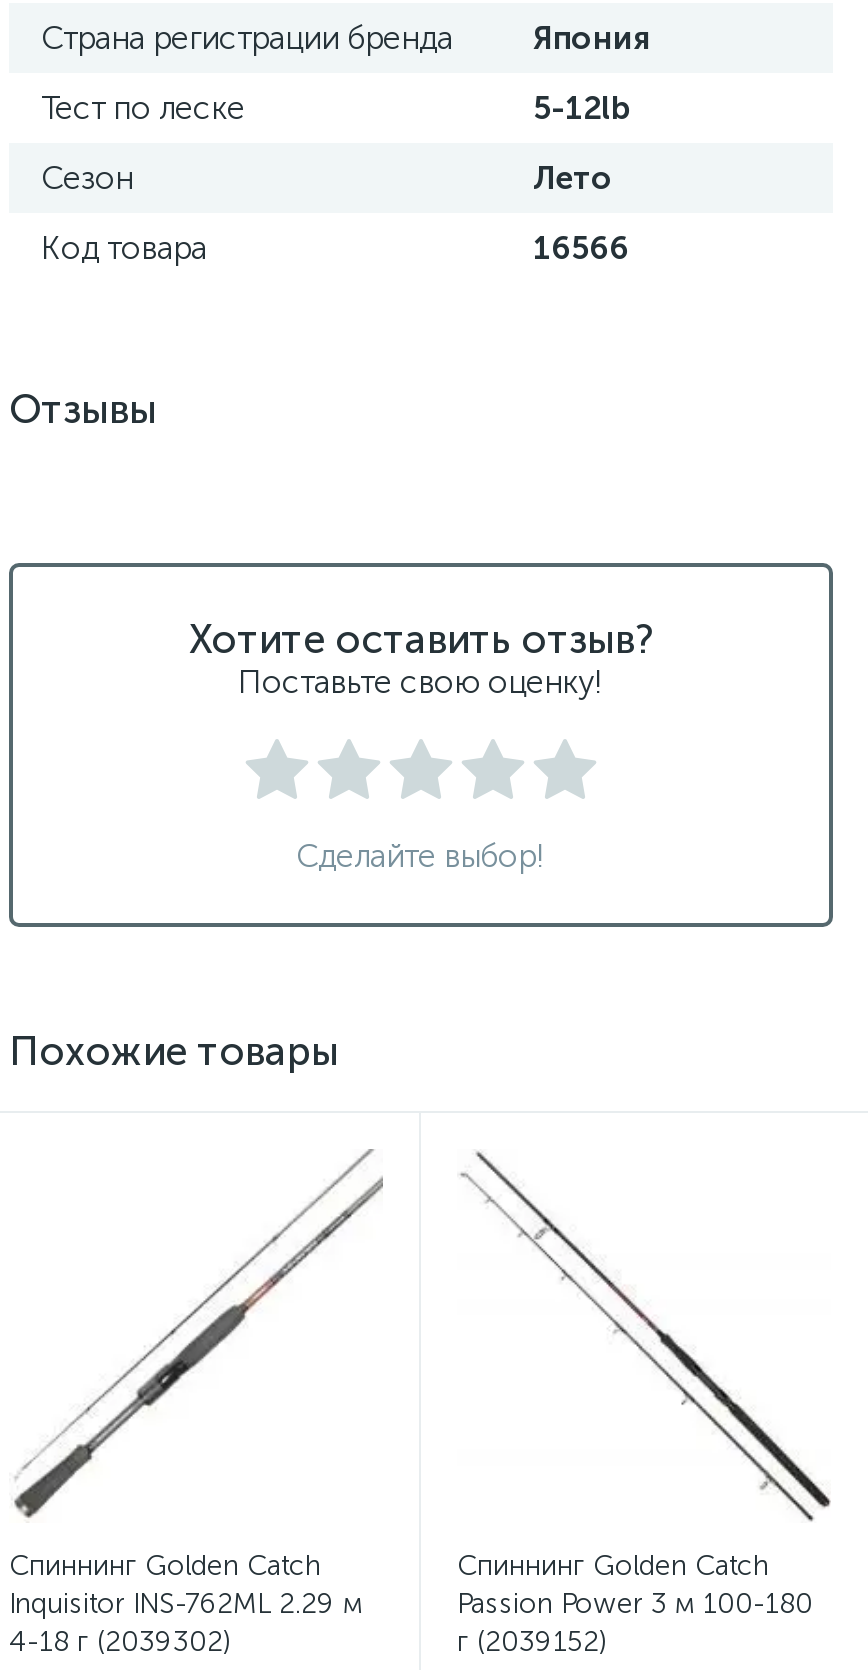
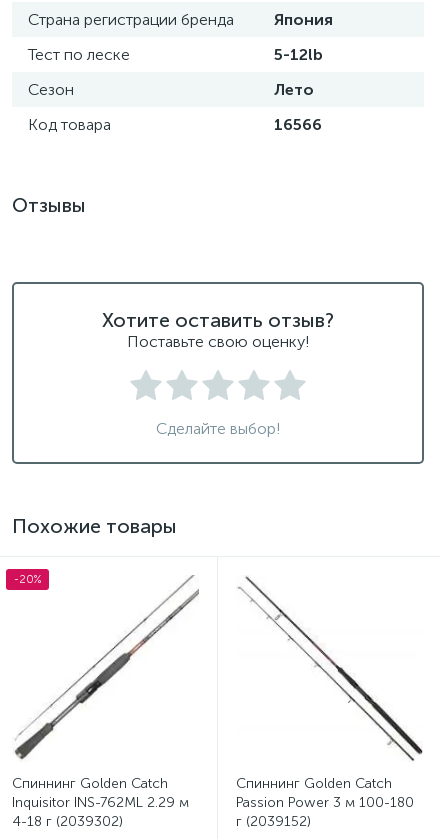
+ -20%
